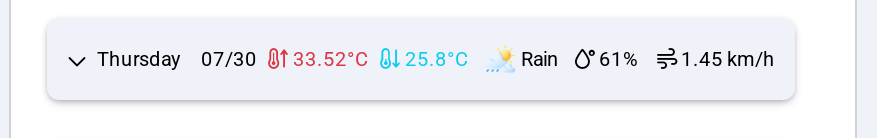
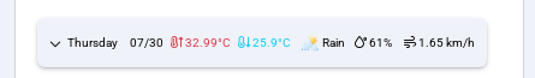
- 33.52°C
- 25.8°C
+ 32.99°C
+ 25.9°C

- Rain 61% 1.45 km/h
+ Rain 61% 1.65 km/h
